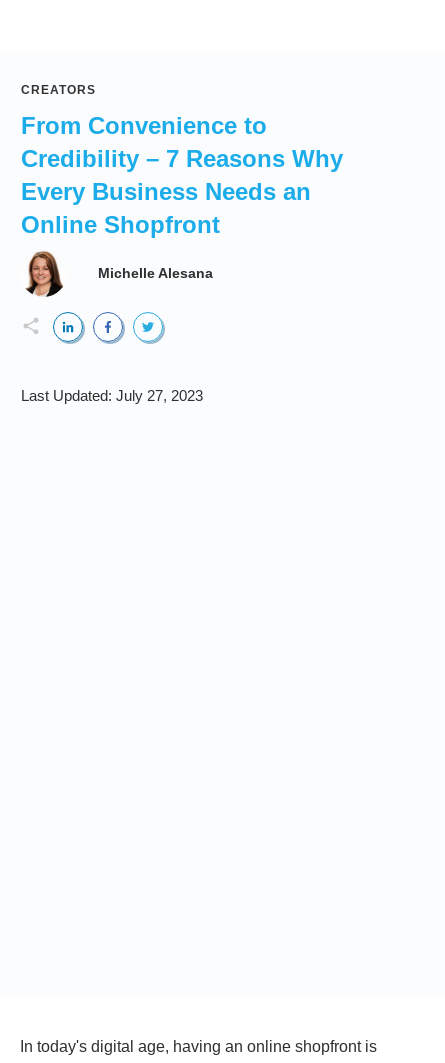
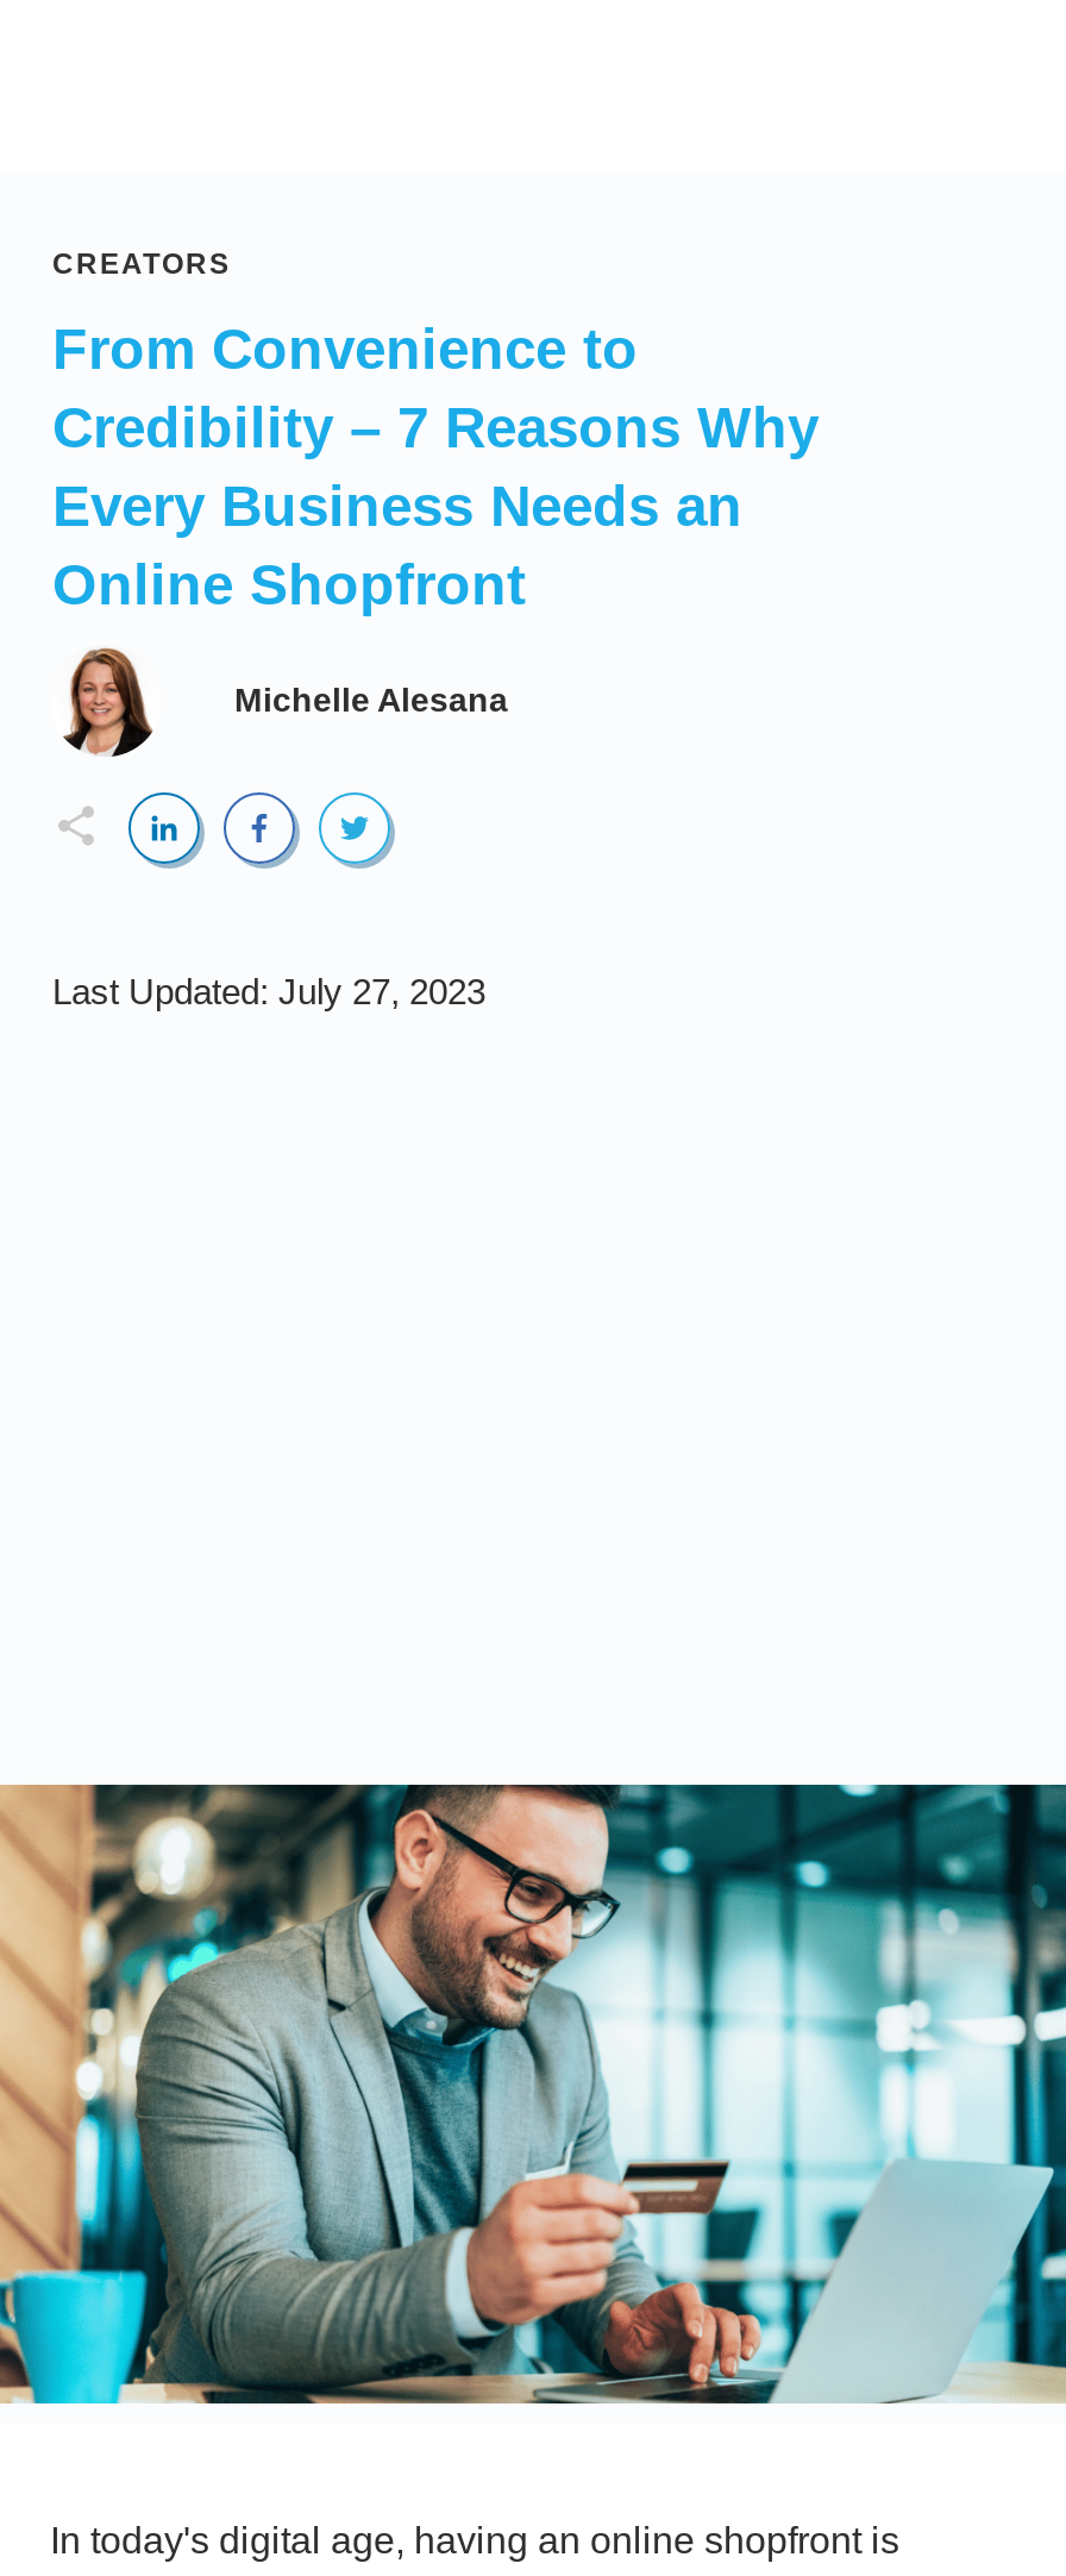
+ [image]
